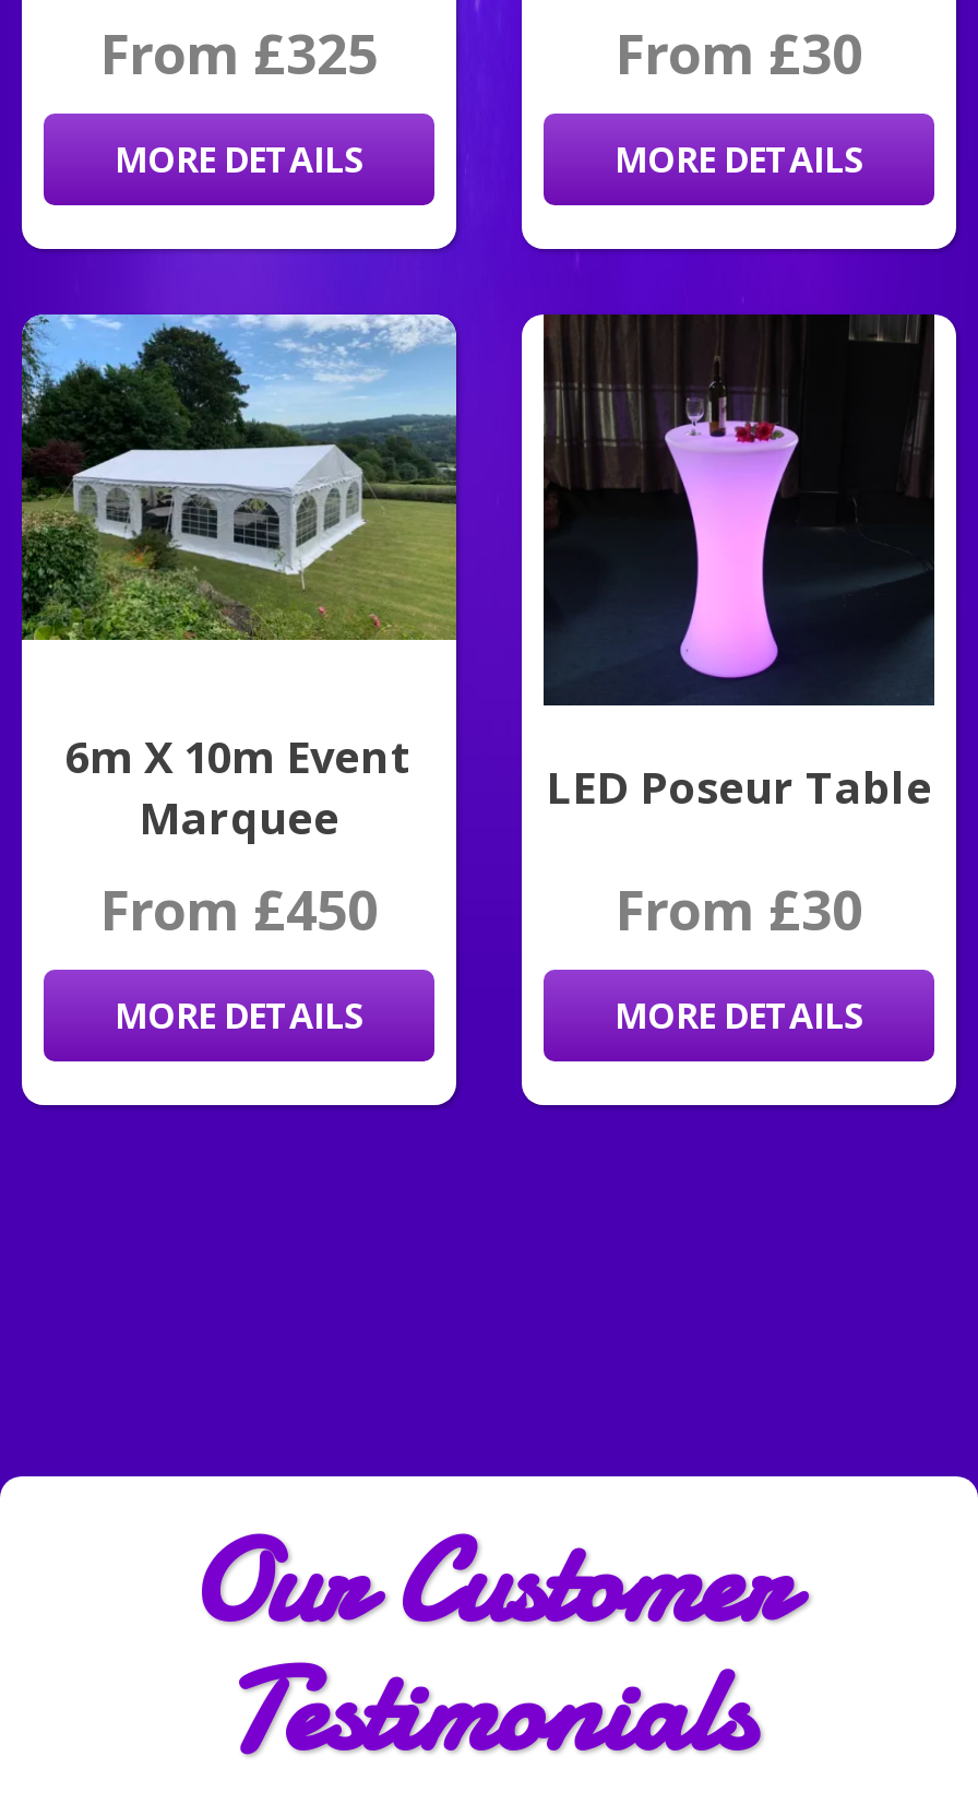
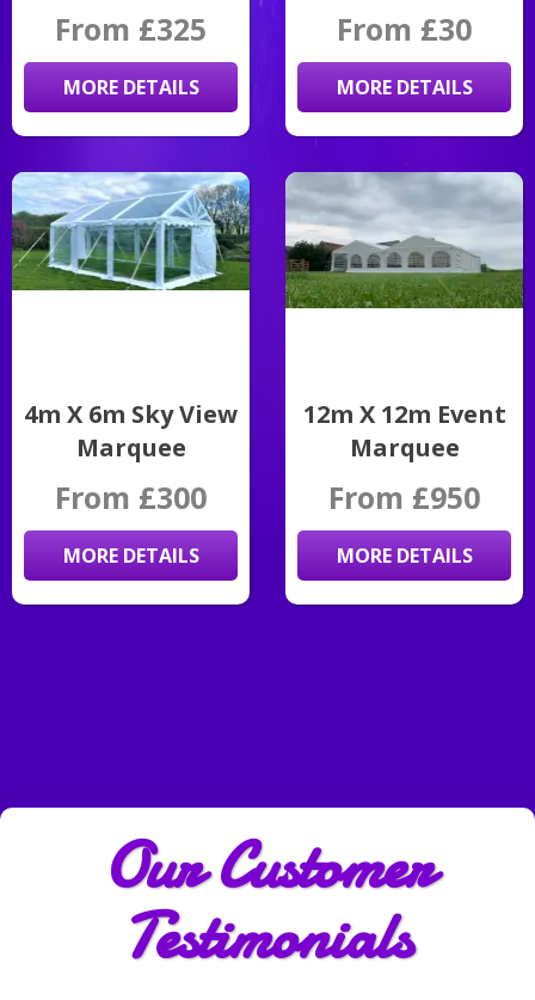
- [image]
+ [image]

- [image]
- LED Poseur Table
- From £30
+ [image]
+ 12m X 12m Event
+ Marquee
+ From £950

- 6m X 10m Event
+ 4m X 6m Sky View

- From £450
+ From £300
